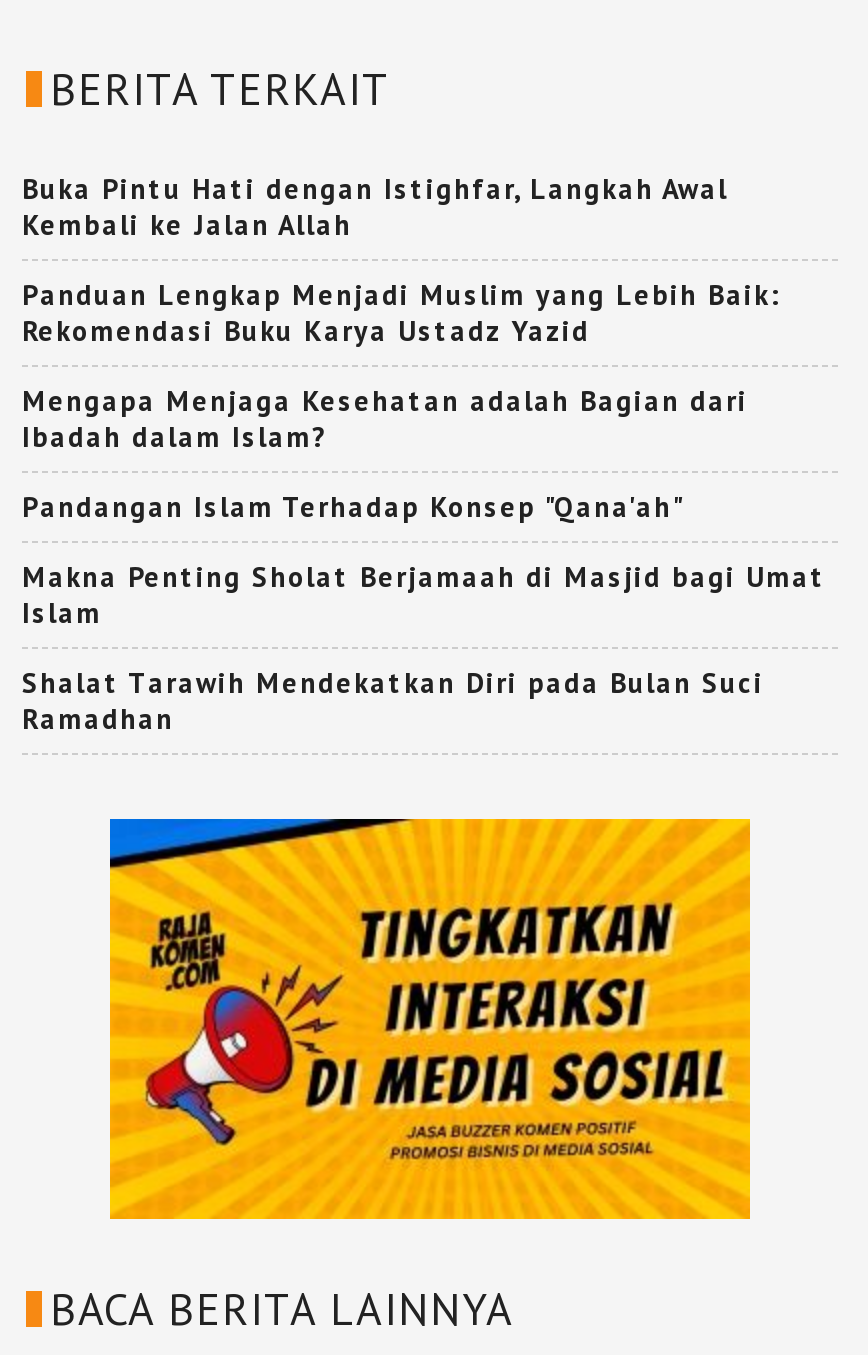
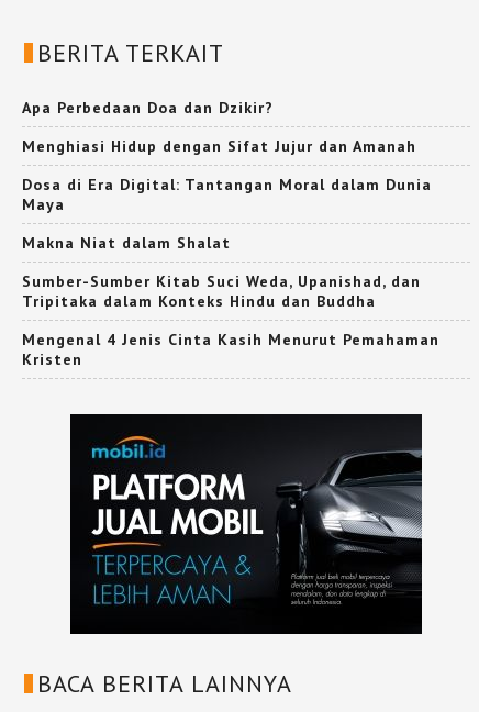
- Buka Pintu Hati dengan Istighfar, Langkah Awal
- Kembali ke Jalan Allah
+ Apa Perbedaan Doa dan Dzikir?

- Panduan Lengkap Menjadi Muslim yang Lebih Baik:
- Rekomendasi Buku Karya Ustadz Yazid
+ Menghiasi Hidup dengan Sifat Jujur dan Amanah

- Mengapa Menjaga Kesehatan adalah Bagian dari
- Ibadah dalam Islam?
+ Dosa di Era Digital: Tantangan Moral dalam Dunia
+ Maya

- Pandangan Islam Terhadap Konsep "Qana'ah"
+ Makna Niat dalam Shalat

- Makna Penting Sholat Berjamaah di Masjid bagi Umat
- Islam
+ Sumber-Sumber Kitab Suci Weda, Upanishad, dan
+ Tripitaka dalam Konteks Hindu dan Buddha

- Shalat Tarawih Mendekatkan Diri pada Bulan Suci
- Ramadhan
+ Mengenal 4 Jenis Cinta Kasih Menurut Pemahaman
+ Kristen

- [image]
+ [image]
